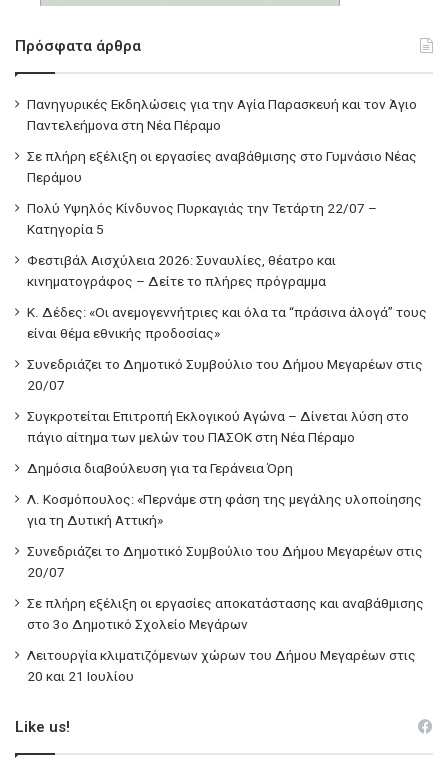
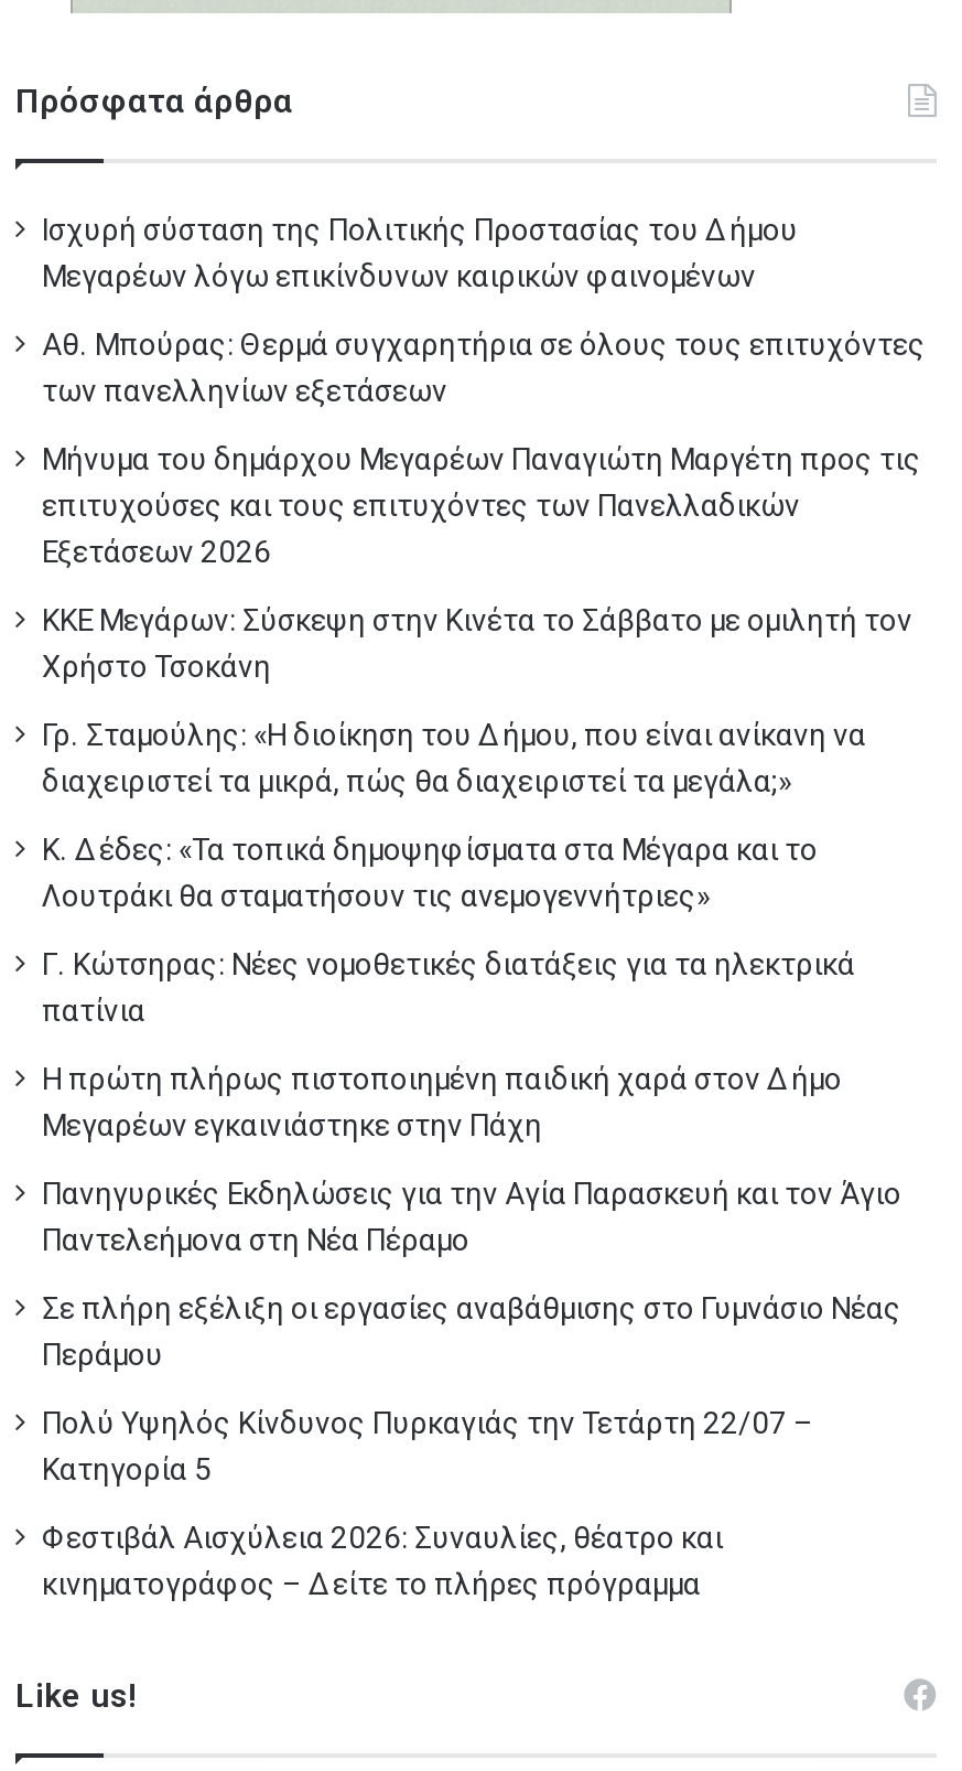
+ Ισχυρή σύσταση της Πολιτικής Προστασίας του Δήμου
+ Μεγαρέων λόγω επικίνδυνων καιρικών φαινομένων
+ Αθ. Μπούρας: Θερμά συγχαρητήρια σε όλους τους επιτυχόντες
+ των πανελληνίων εξετάσεων
+ Μήνυμα του δημάρχου Μεγαρέων Παναγιώτη Μαργέτη προς τις
+ επιτυχούσες και τους επιτυχόντες των Πανελλαδικών
+ Εξετάσεων 2026
+ ΚΚΕ Μεγάρων: Σύσκεψη στην Κινέτα το Σάββατο με ομιλητή τον
+ Χρήστο Τσοκάνη
+ Γρ. Σταμούλης: «Η διοίκηση του Δήμου, που είναι ανίκανη να
+ διαχειριστεί τα μικρά, πώς θα διαχειριστεί τα μεγάλα;»
+ Κ. Δέδες: «Τα τοπικά δημοψηφίσματα στα Μέγαρα και το
+ Λουτράκι θα σταματήσουν τις ανεμογεννήτριες»
+ Γ. Κώτσηρας: Νέες νομοθετικές διατάξεις για τα ηλεκτρικά
+ πατίνια
+ Η πρώτη πλήρως πιστοποιημένη παιδική χαρά στον Δήμο
+ Μεγαρέων εγκαινιάστηκε στην Πάχη

moved down: Πανηγυρικές Εκδηλώσεις για την Αγία Παρασκευή και τον Άγιο | Παντελεήμονα στη Νέα Πέραμο | Σε πλήρη εξέλιξη οι εργασίες αναβάθμισης στο Γυμνάσιο Νέας | Περάμου | Πολύ Υψηλός Κίνδυνος Πυρκαγιάς την Τετάρτη 22/07 – | Κατηγορία 5 | Φεστιβάλ Αισχύλεια 2026: Συναυλίες, θέατρο και | κινηματογράφος – Δείτε το πλήρες πρόγραμμα

- Κ. Δέδες: «Οι ανεμογεννήτριες και όλα τα “πράσινα άλογά” τους
- είναι θέμα εθνικής προδοσίας»
- Συνεδριάζει το Δημοτικό Συμβούλιο του Δήμου Μεγαρέων στις
- 20/07
- Συγκροτείται Επιτροπή Εκλογικού Αγώνα – Δίνεται λύση στο
- πάγιο αίτημα των μελών του ΠΑΣΟΚ στη Νέα Πέραμο
- Δημόσια διαβούλευση για τα Γεράνεια Όρη
- Λ. Κοσμόπουλος: «Περνάμε στη φάση της μεγάλης υλοποίησης
- για τη Δυτική Αττική»
- Συνεδριάζει το Δημοτικό Συμβούλιο του Δήμου Μεγαρέων στις
- 20/07
- Σε πλήρη εξέλιξη οι εργασίες αποκατάστασης και αναβάθμισης
- στο 3ο Δημοτικό Σχολείο Μεγάρων
- Λειτουργία κλιματιζόμενων χώρων του Δήμου Μεγαρέων στις
- 20 και 21 Ιουλίου
